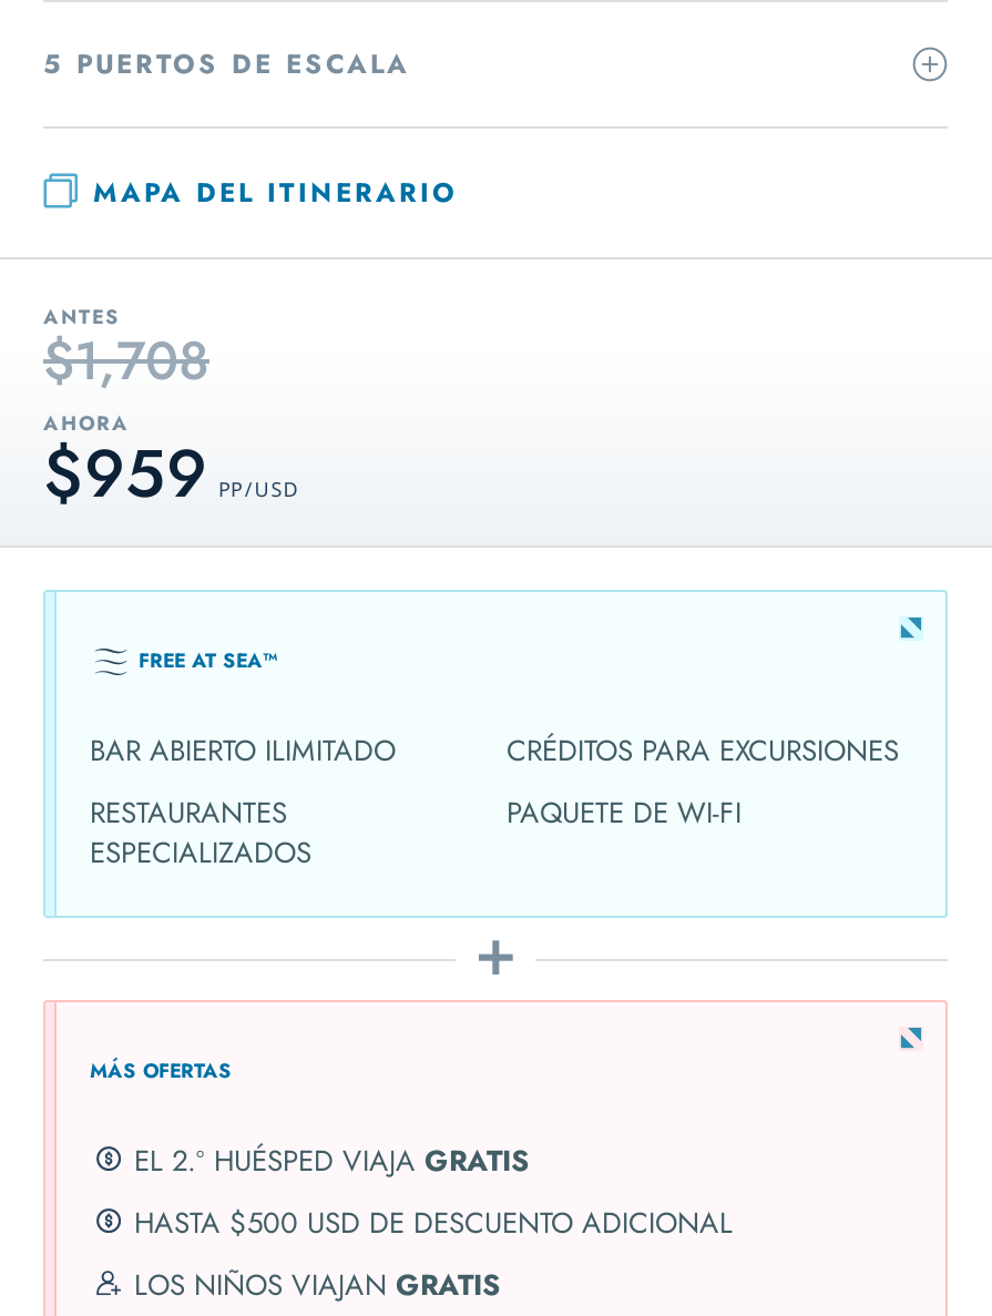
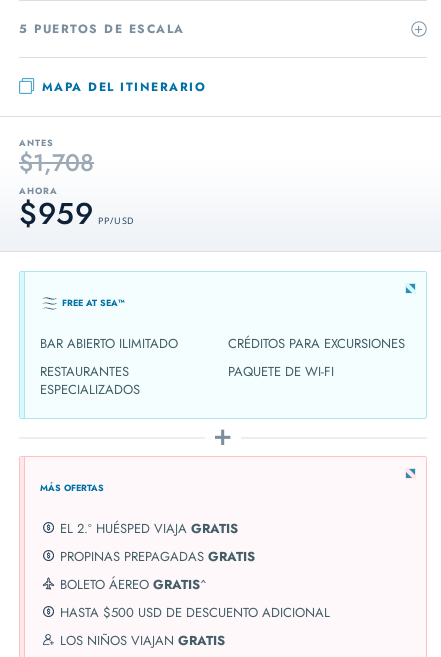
+ PROPINAS PREPAGADAS GRATIS
+ BOLETO ÁEREO GRATIS^
